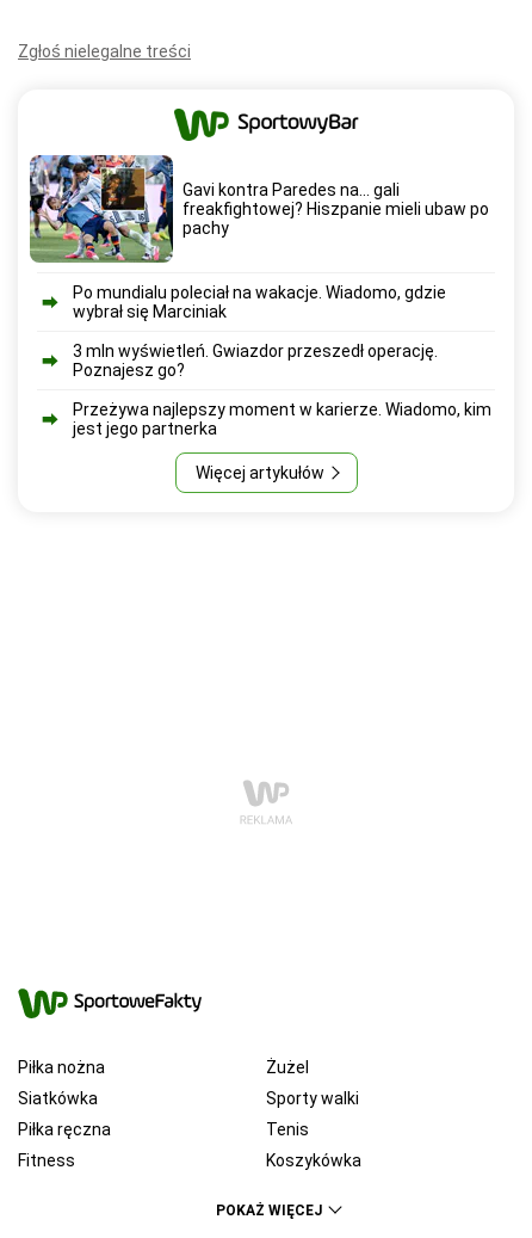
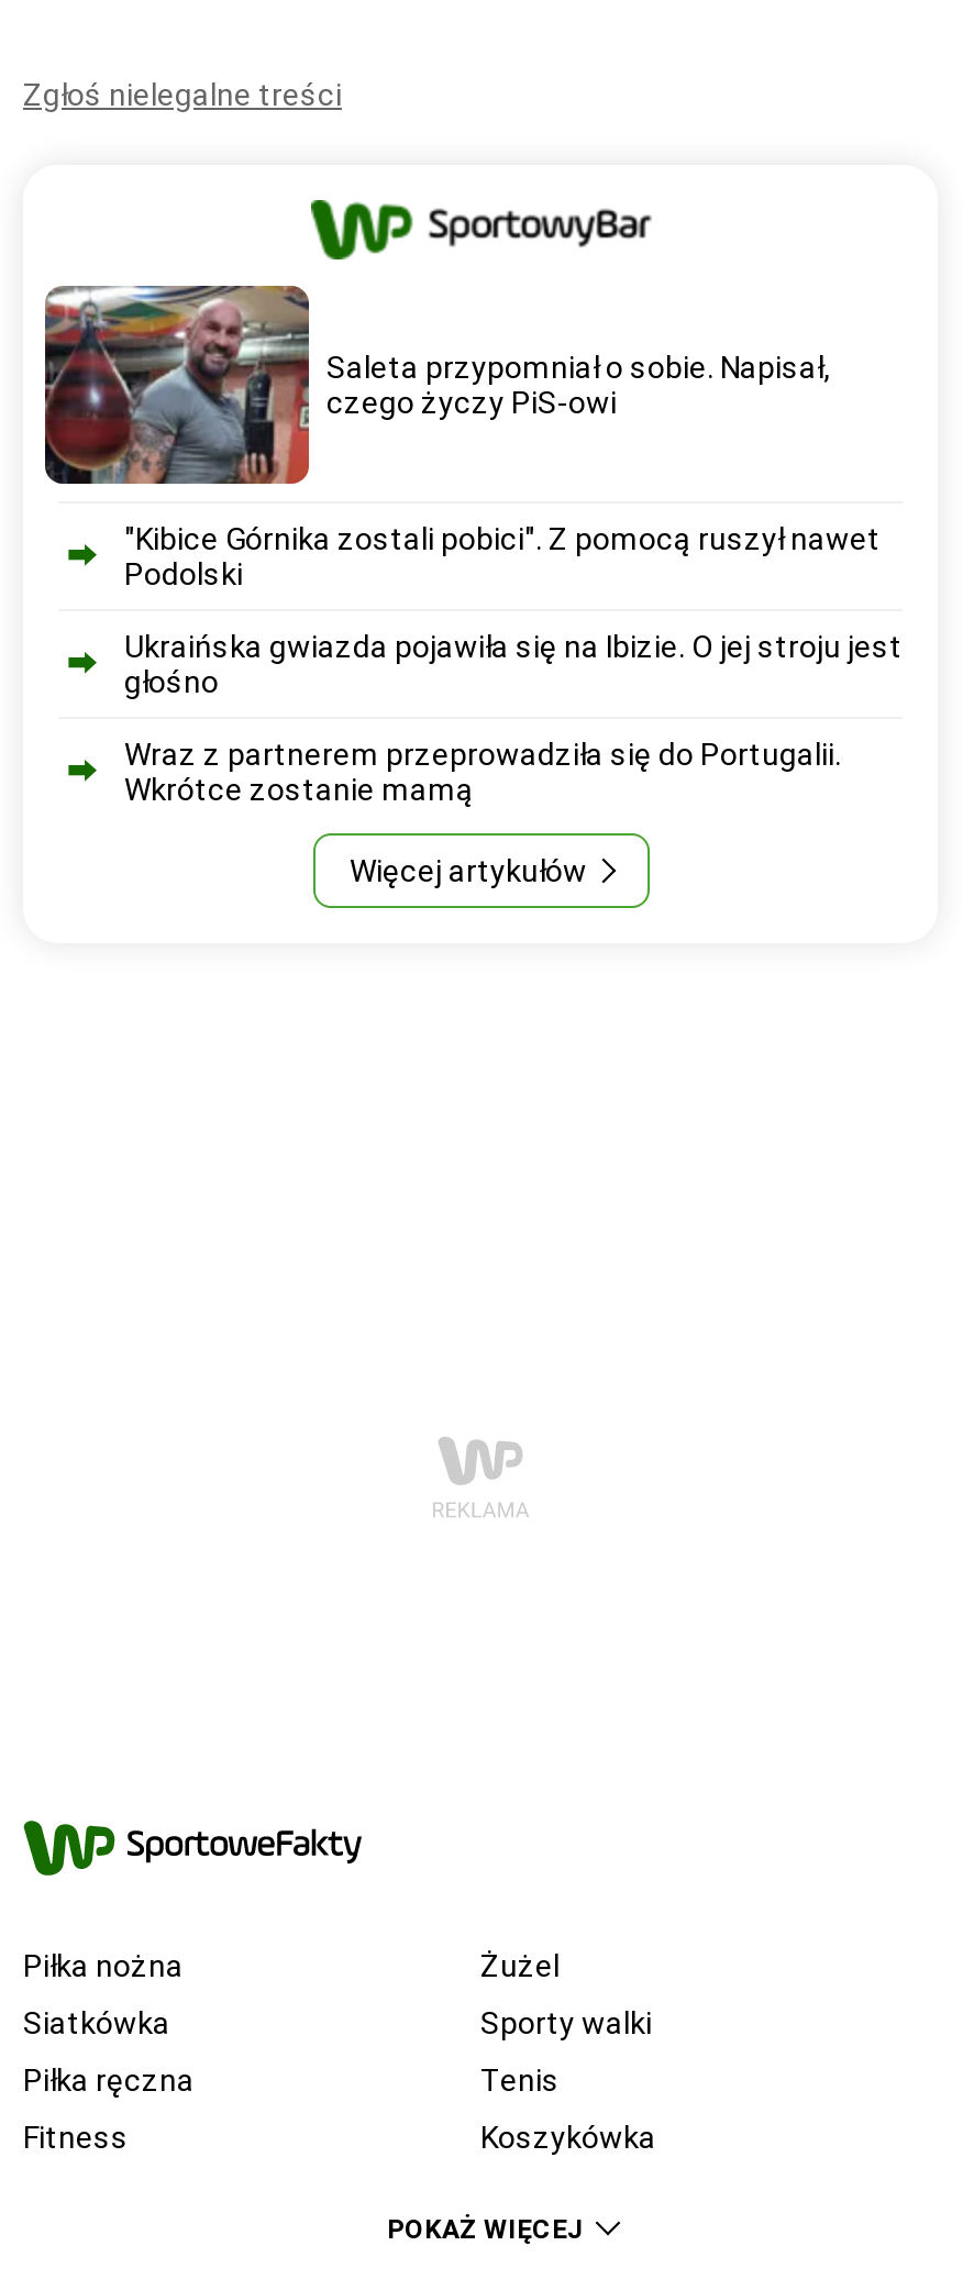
- [image]
- Gavi kontra Paredes na... gali
- freakfightowej? Hiszpanie mieli ubaw po
- pachy
+ [image]
+ Saleta przypomniał o sobie. Napisał,
+ czego życzy PiS-owi

- Po mundialu poleciał na wakacje. Wiadomo, gdzie
- wybrał się Marciniak
+ "Kibice Górnika zostali pobici". Z pomocą ruszył nawet
+ Podolski

- 3 mln wyświetleń. Gwiazdor przeszedł operację.
- Poznajesz go?
+ Ukraińska gwiazda pojawiła się na Ibizie. O jej stroju jest
+ głośno

- Przeżywa najlepszy moment w karierze. Wiadomo, kim
- jest jego partnerka
+ Wraz z partnerem przeprowadziła się do Portugalii.
+ Wkrótce zostanie mamą
